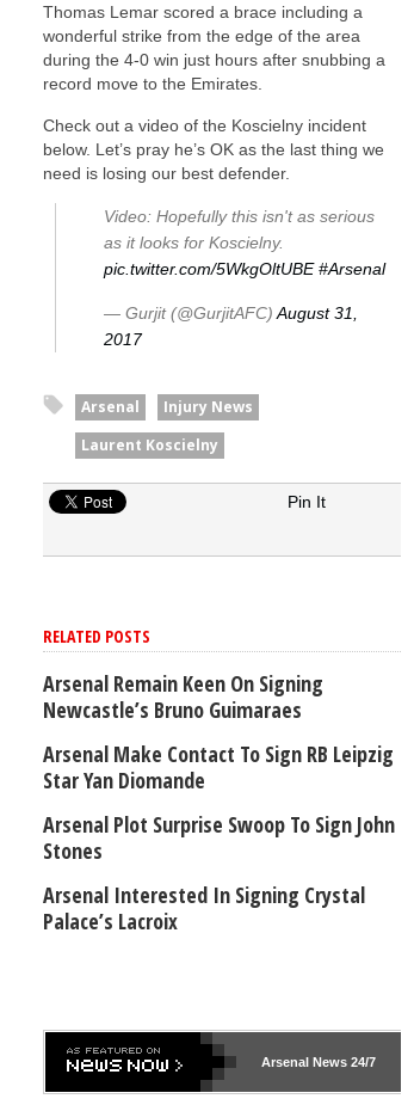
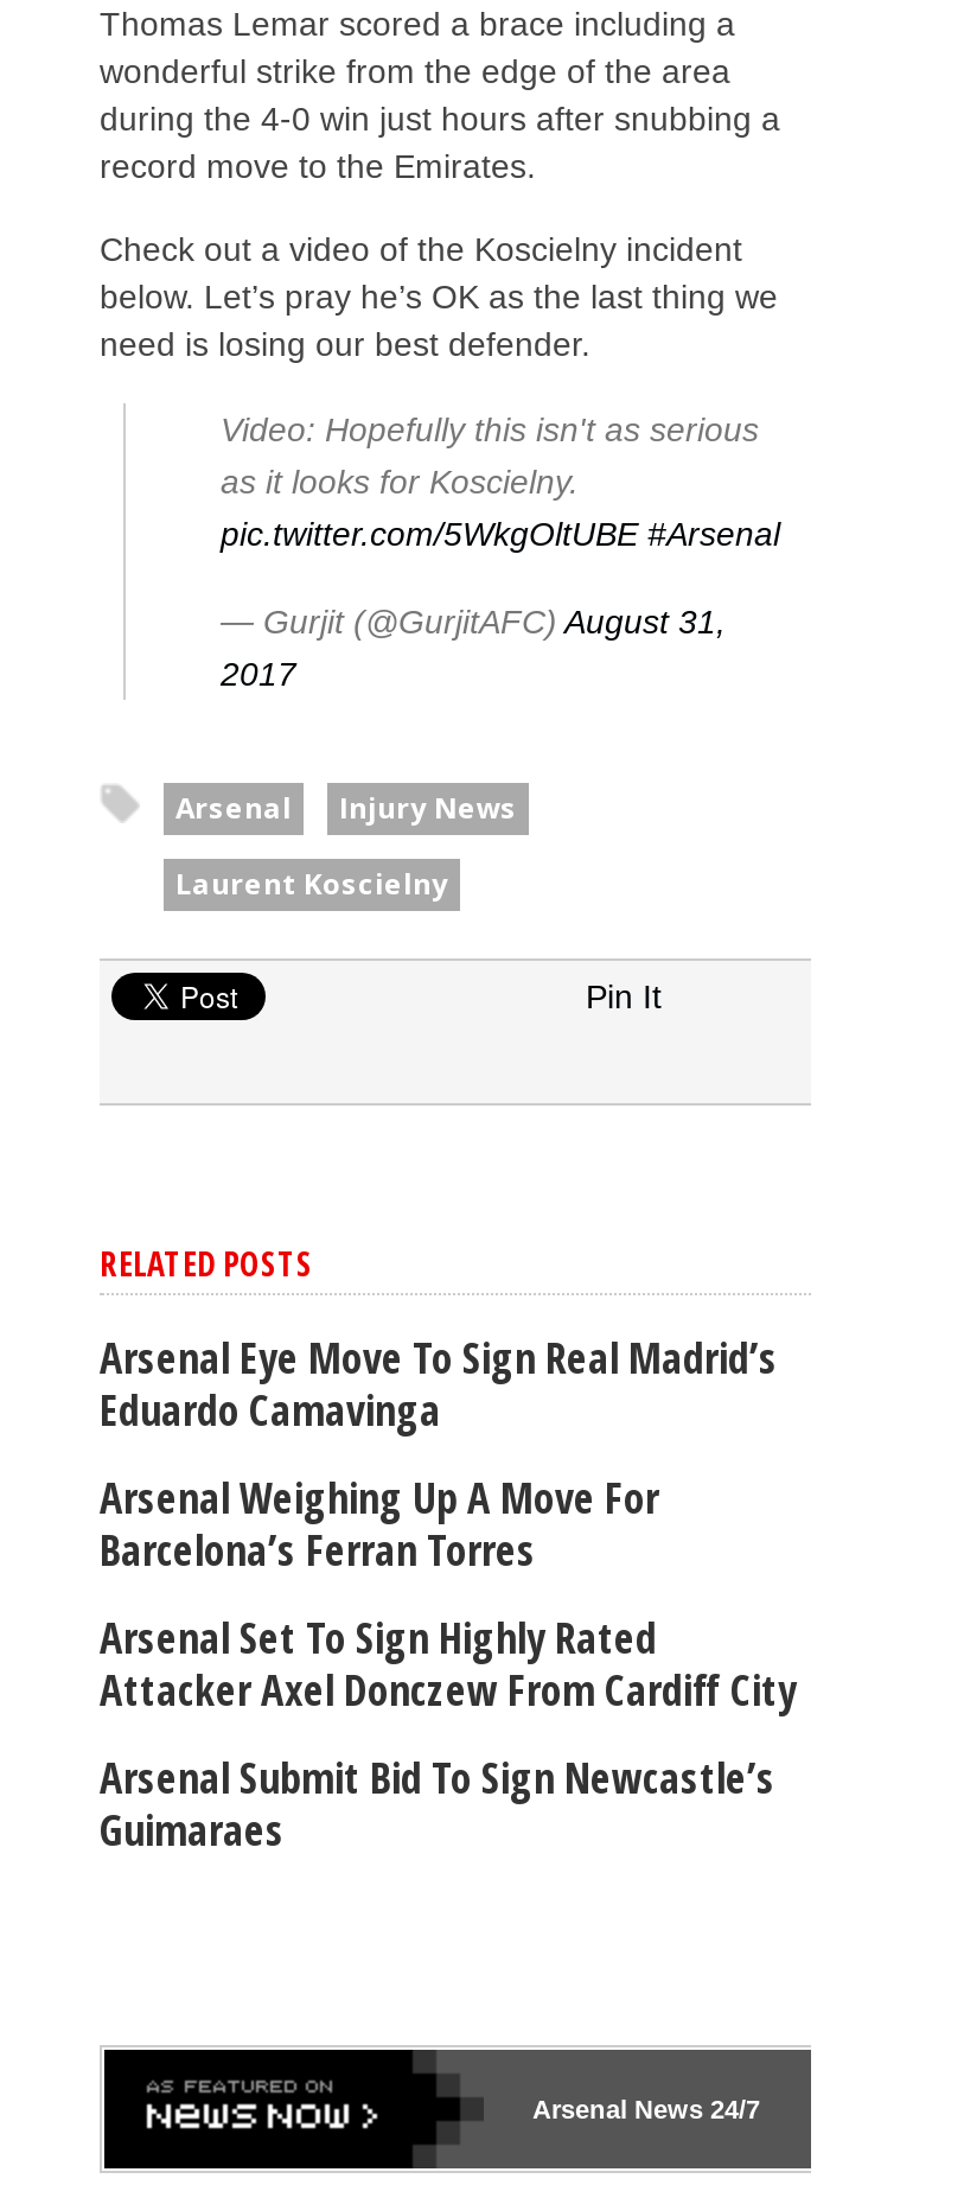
- Arsenal Remain Keen On Signing
- Newcastle’s Bruno Guimaraes
+ Arsenal Eye Move To Sign Real Madrid’s
+ Eduardo Camavinga

- Arsenal Make Contact To Sign RB Leipzig
- Star Yan Diomande
+ Arsenal Weighing Up A Move For
+ Barcelona’s Ferran Torres

- Arsenal Plot Surprise Swoop To Sign John
- Stones
+ Arsenal Set To Sign Highly Rated
+ Attacker Axel Donczew From Cardiff City

- Arsenal Interested In Signing Crystal
- Palace’s Lacroix
+ Arsenal Submit Bid To Sign Newcastle’s
+ Guimaraes
